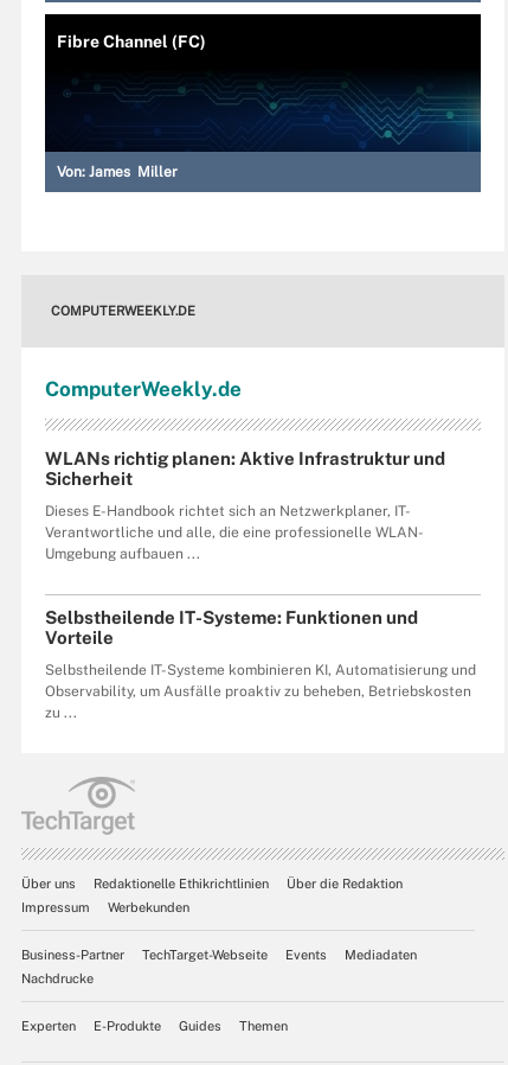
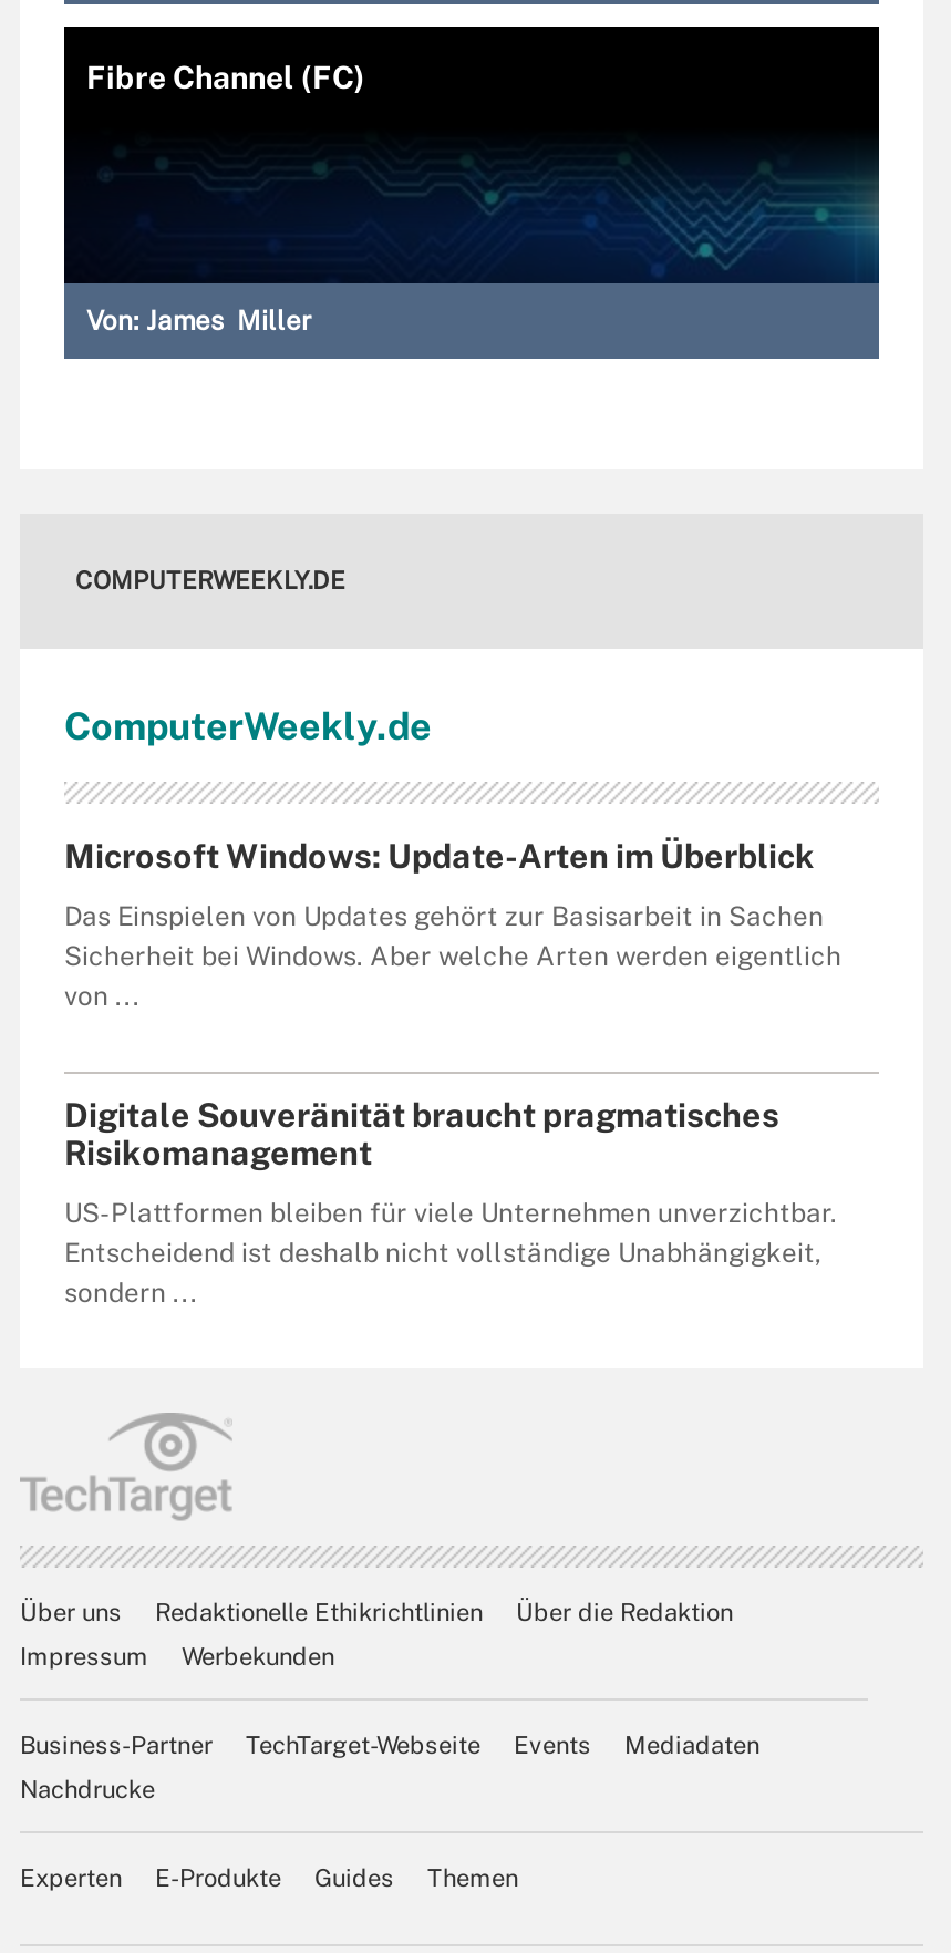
- WLANs richtig planen: Aktive Infrastruktur und
- Sicherheit
+ Microsoft Windows: Update-Arten im Überblick

- Dieses E-Handbook richtet sich an Netzwerkplaner, IT-
- Verantwortliche und alle, die eine professionelle WLAN-
- Umgebung aufbauen ...
+ Das Einspielen von Updates gehört zur Basisarbeit in Sachen
+ Sicherheit bei Windows. Aber welche Arten werden eigentlich
+ von ...

- Selbstheilende IT-Systeme: Funktionen und
- Vorteile
+ Digitale Souveränität braucht pragmatisches
+ Risikomanagement

- Selbstheilende IT-Systeme kombinieren KI, Automatisierung und
- Observability, um Ausfälle proaktiv zu beheben, Betriebskosten
- zu ...
+ US-Plattformen bleiben für viele Unternehmen unverzichtbar.
+ Entscheidend ist deshalb nicht vollständige Unabhängigkeit,
+ sondern ...
